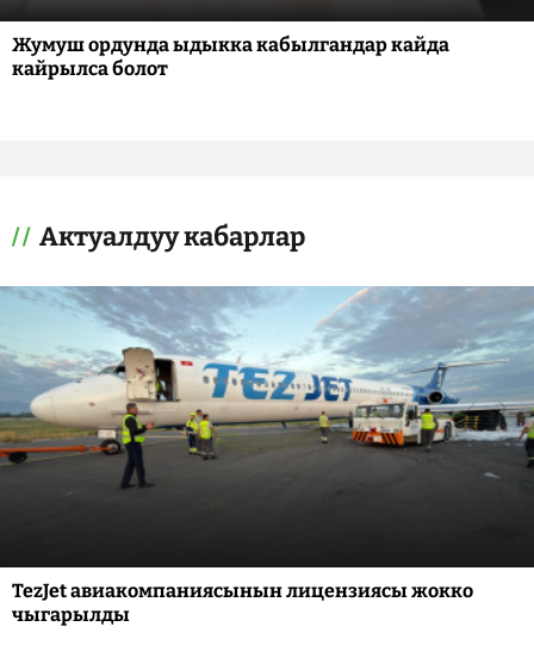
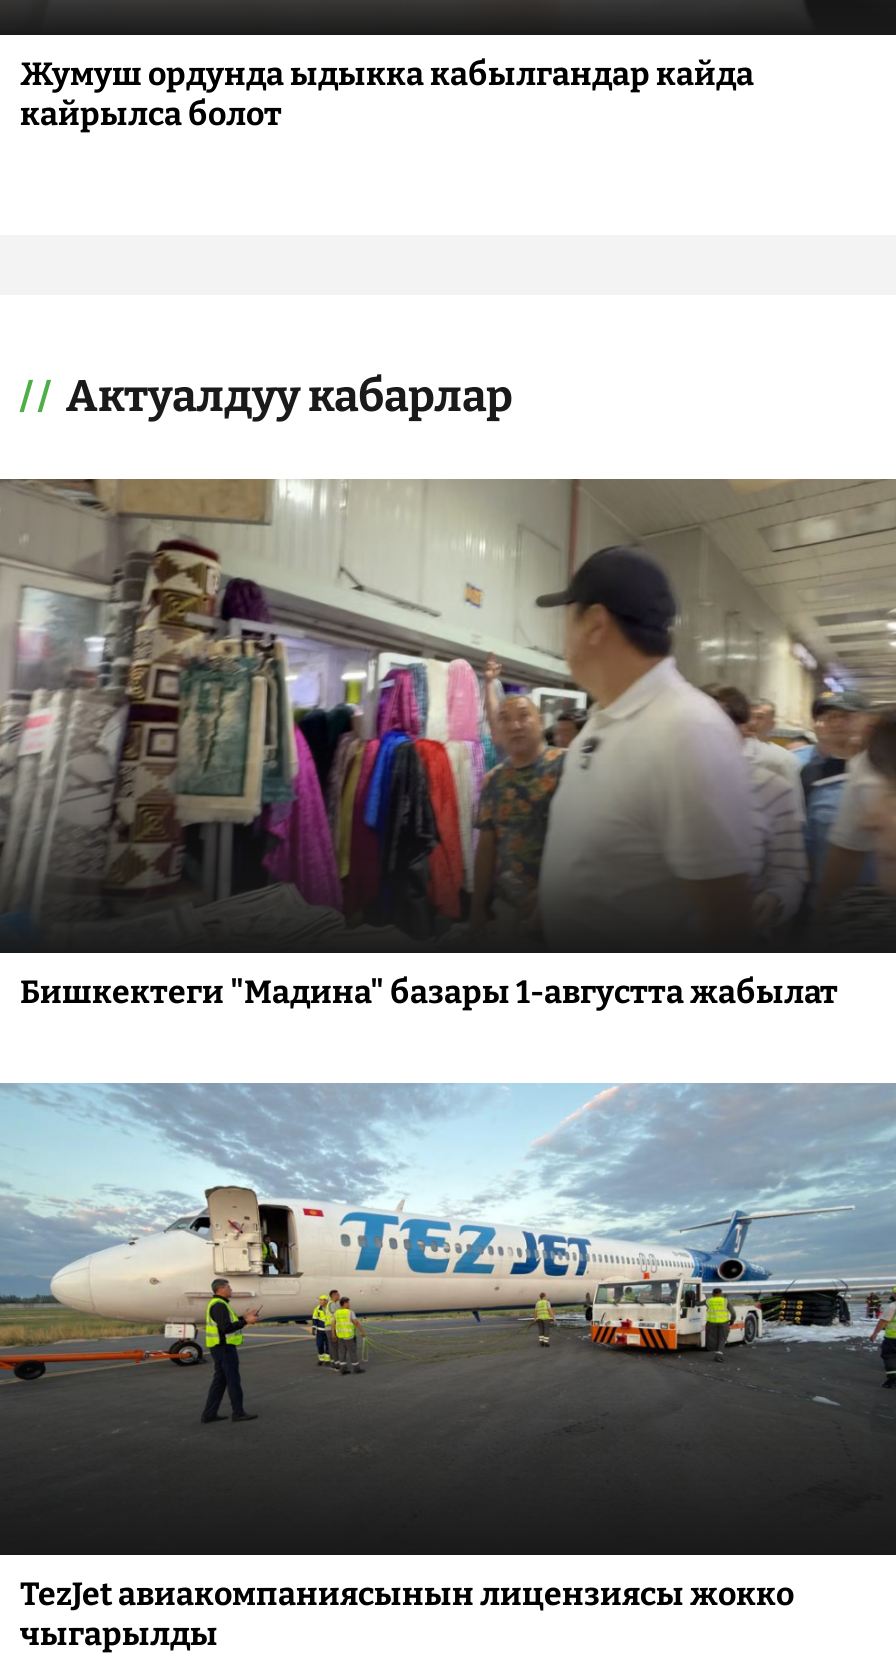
+ [image]
+ Бишкектеги "Мадина" базары 1-августта жабылат
